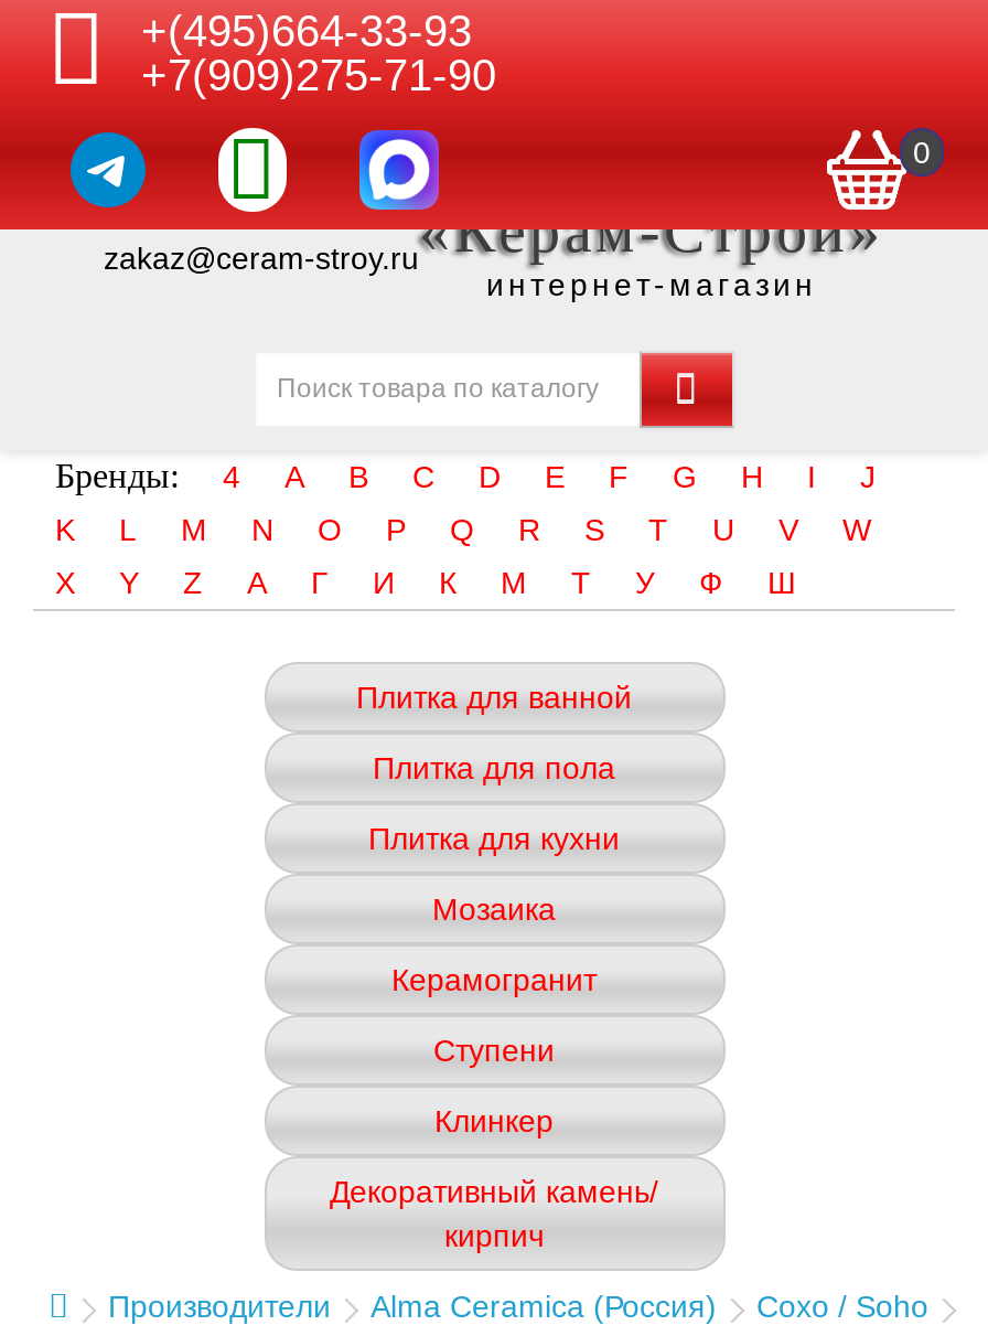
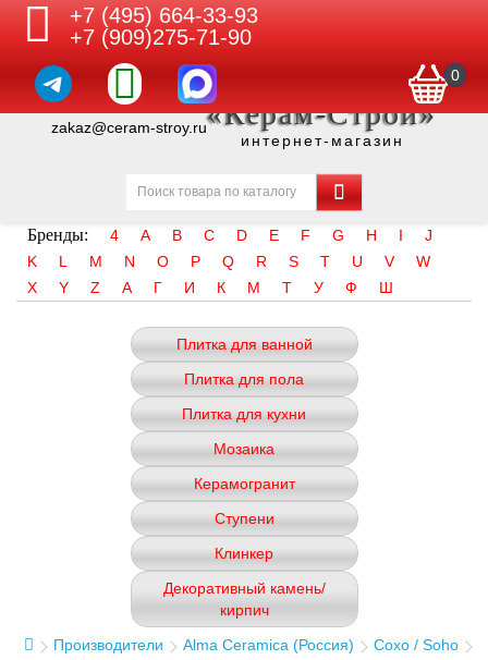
- +(495)664-33-93
- +7(909)275-71-90
+ +7 (495) 664-33-93
+ +7 (909)275-71-90
